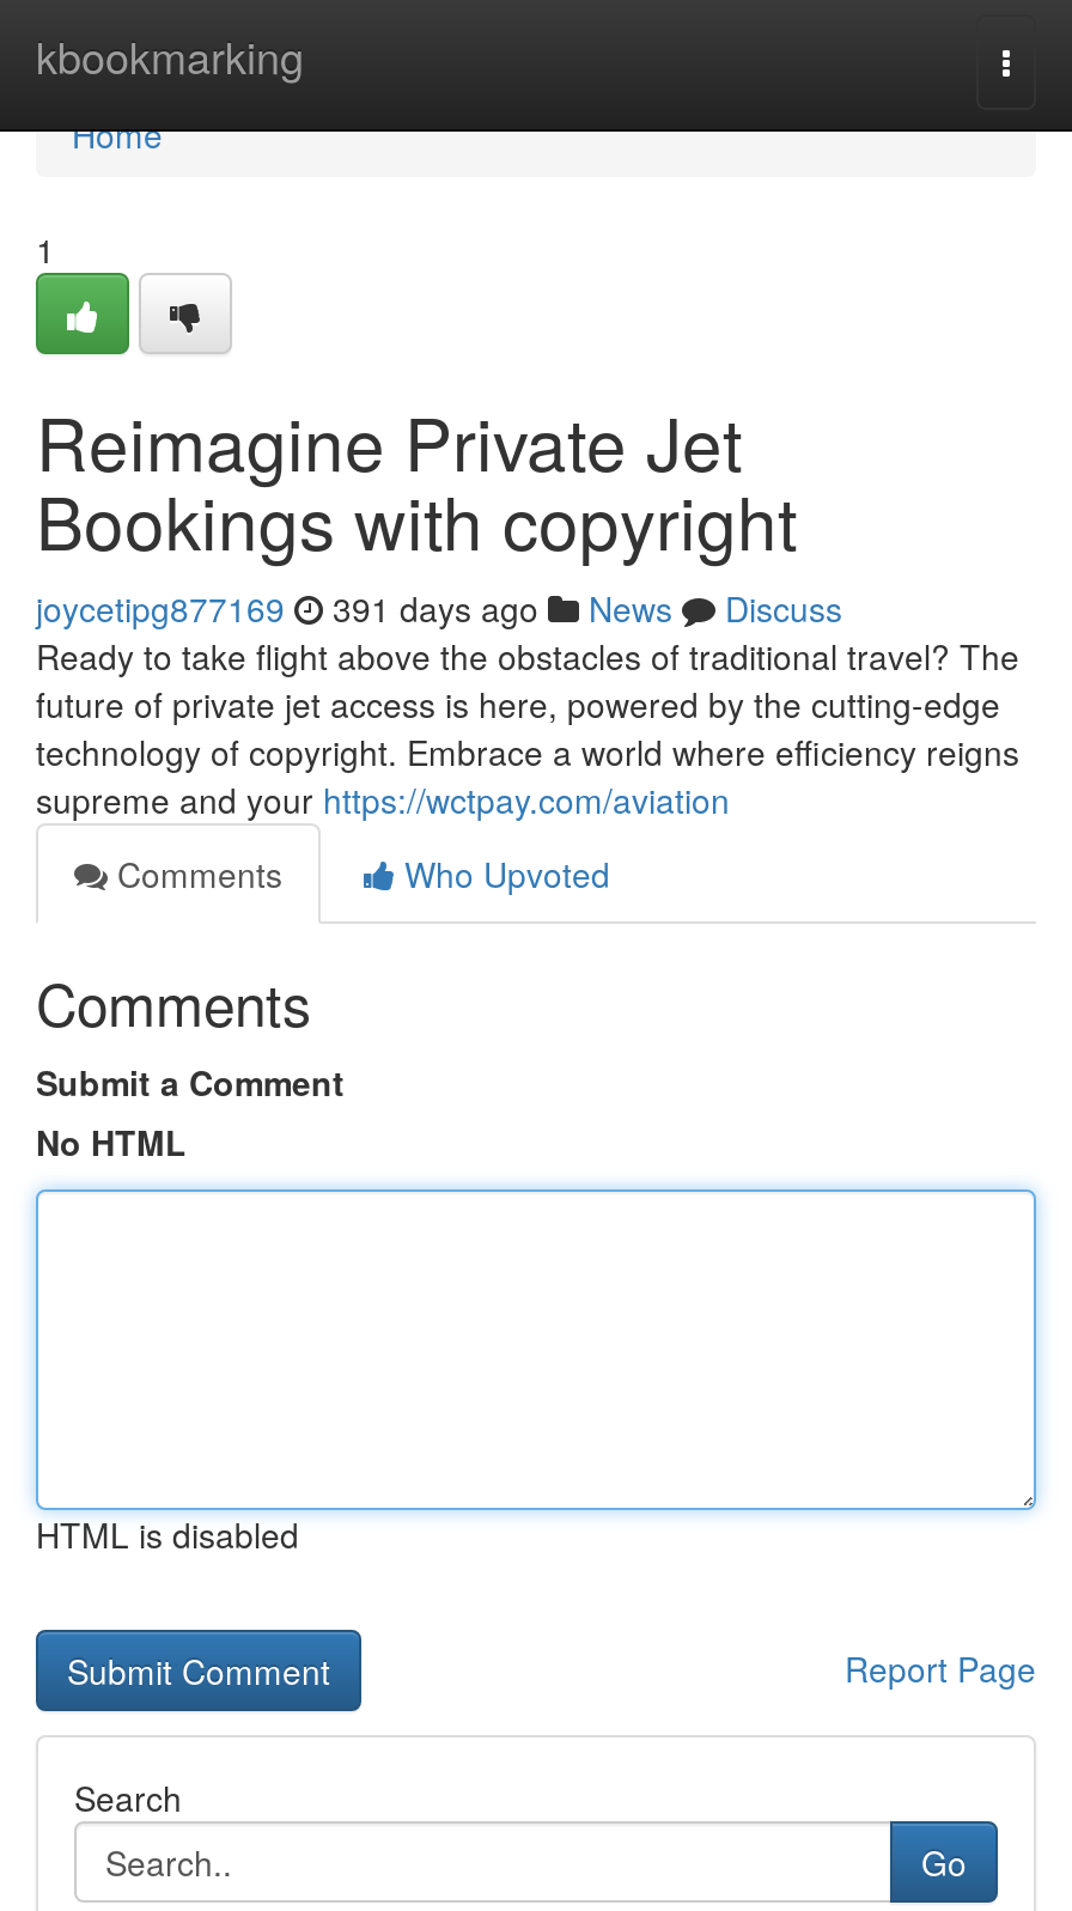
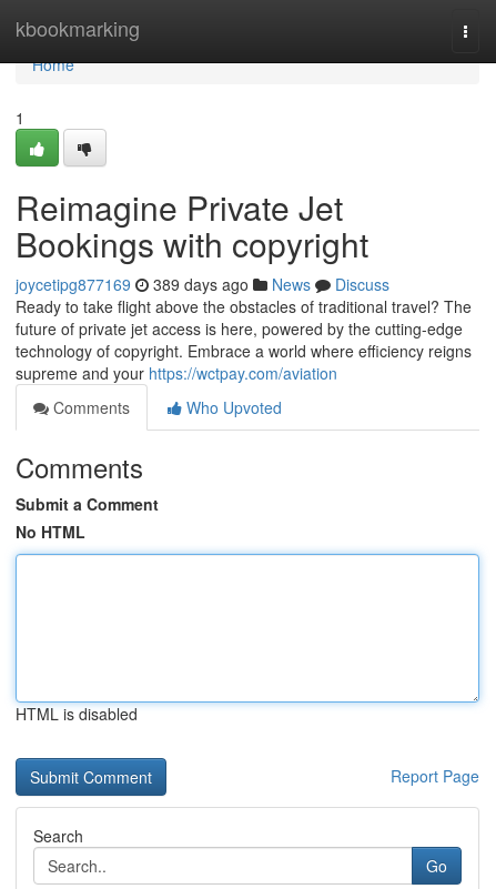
- joycetipg877169 391 days ago News Discuss
+ joycetipg877169 389 days ago News Discuss
